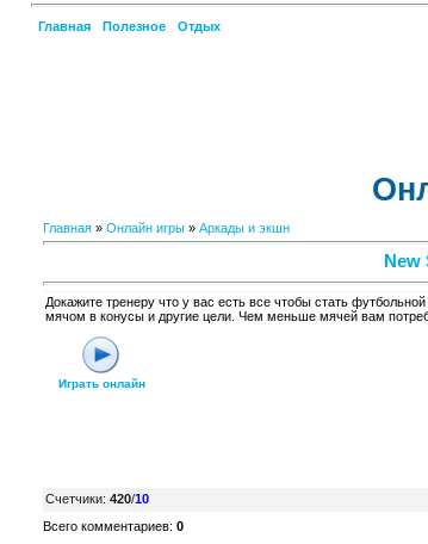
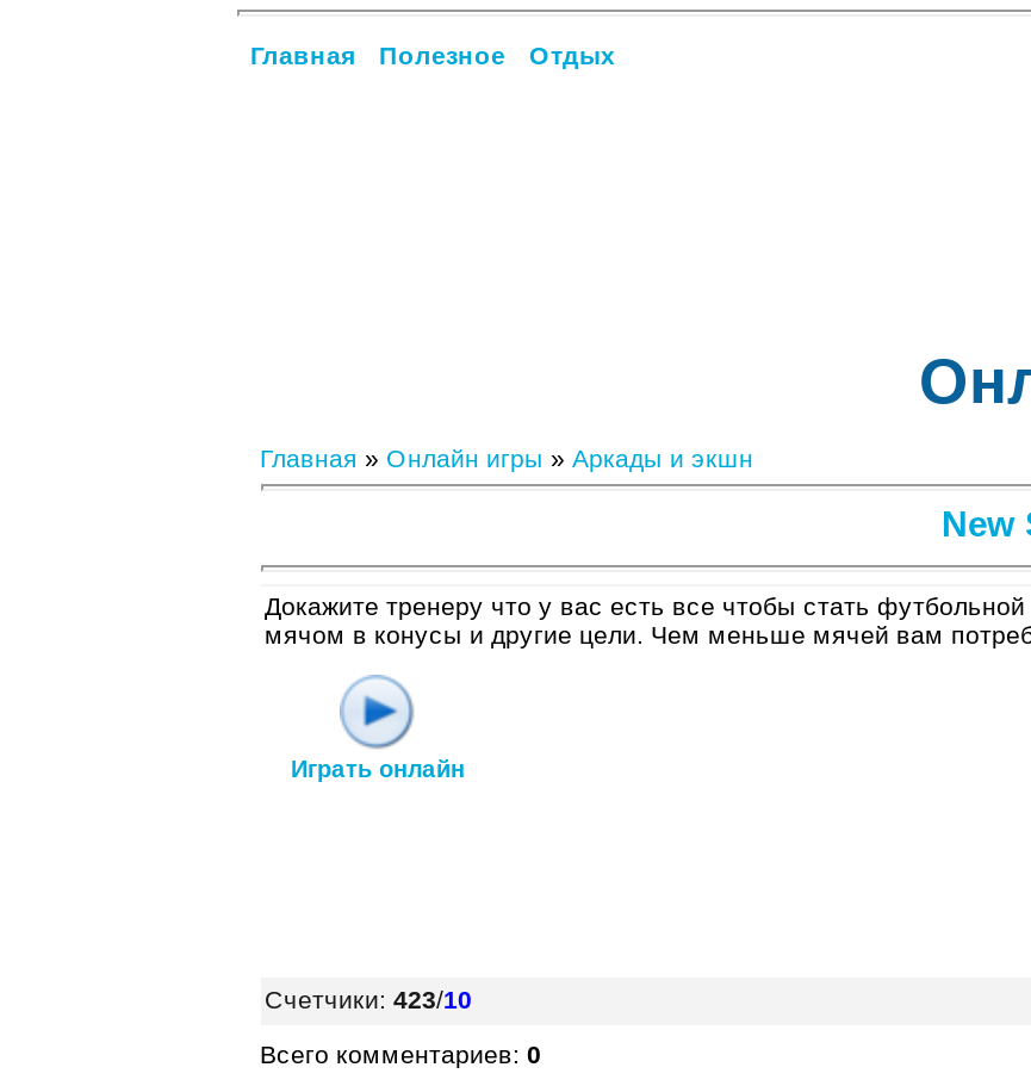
- Счетчики: 420/10
+ Счетчики: 423/10
